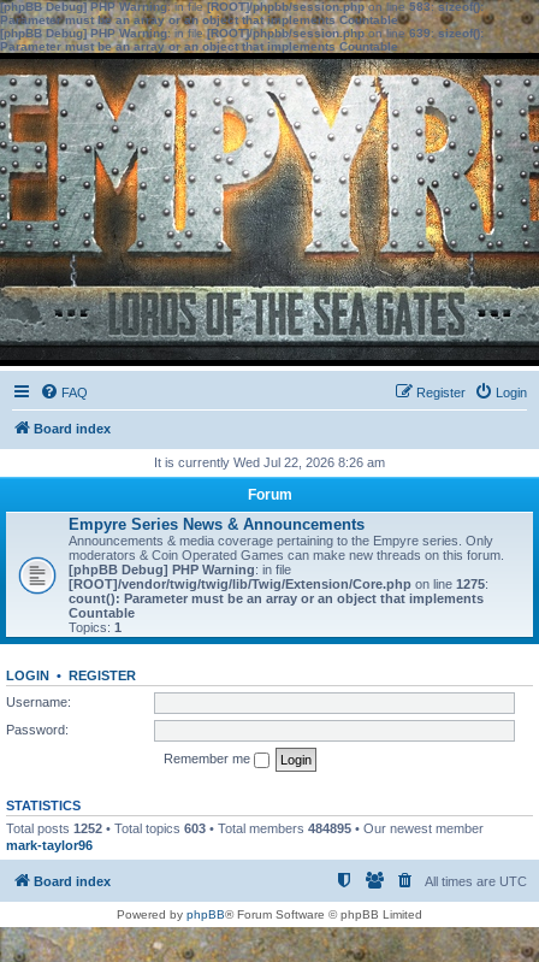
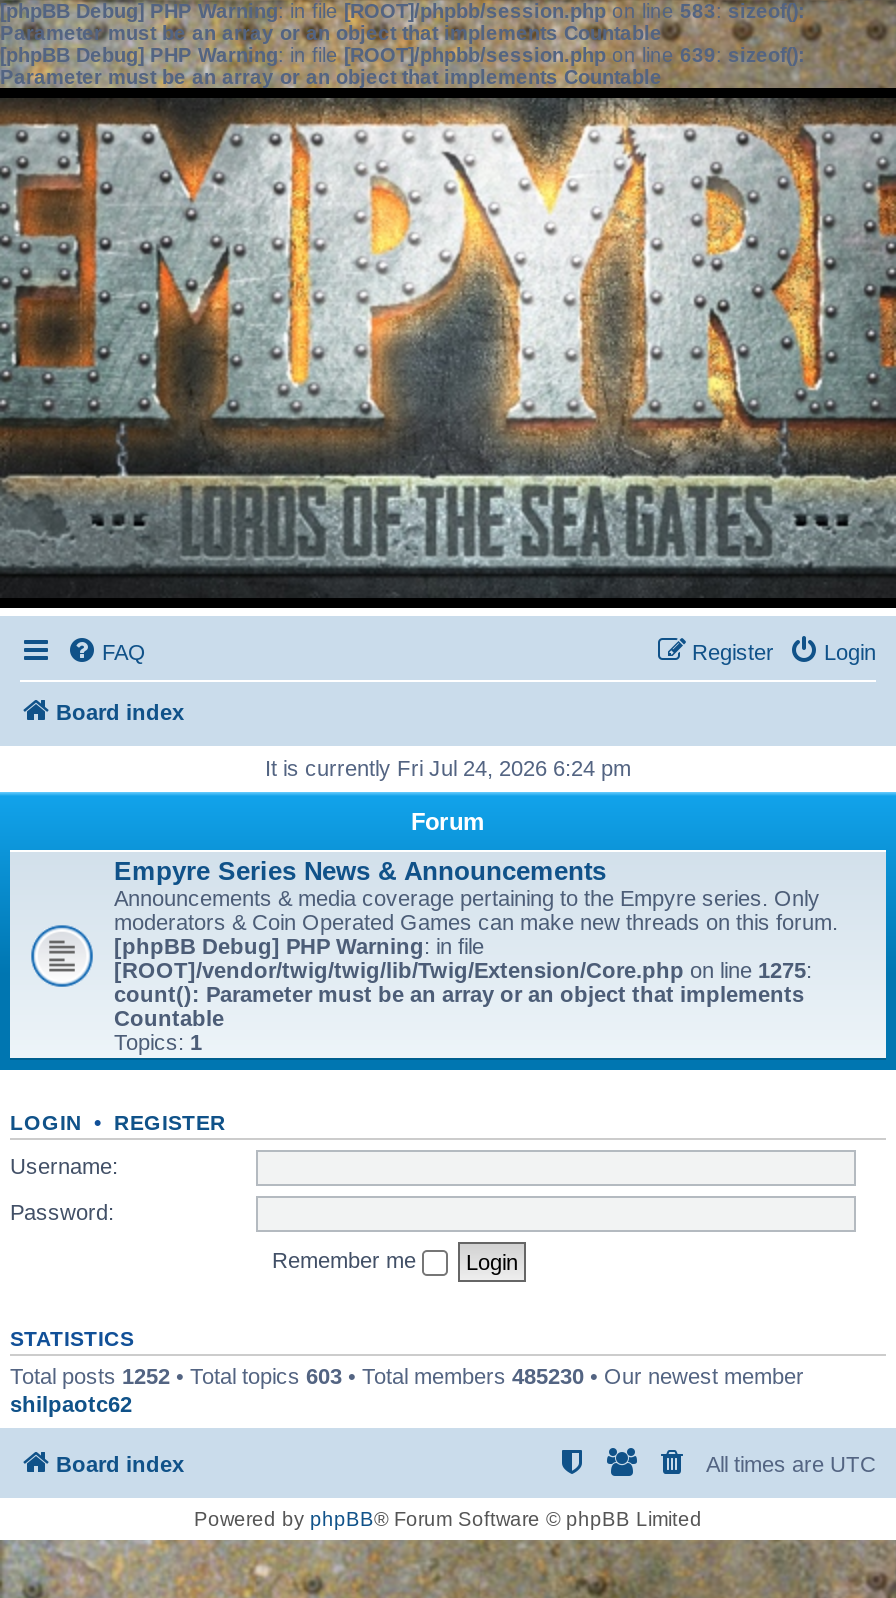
- It is currently Wed Jul 22, 2026 8:26 am
+ It is currently Fri Jul 24, 2026 6:24 pm

- Total posts 1252 • Total topics 603 • Total members 484895 • Our newest member
- mark-taylor96
+ Total posts 1252 • Total topics 603 • Total members 485230 • Our newest member
+ shilpaotc62
